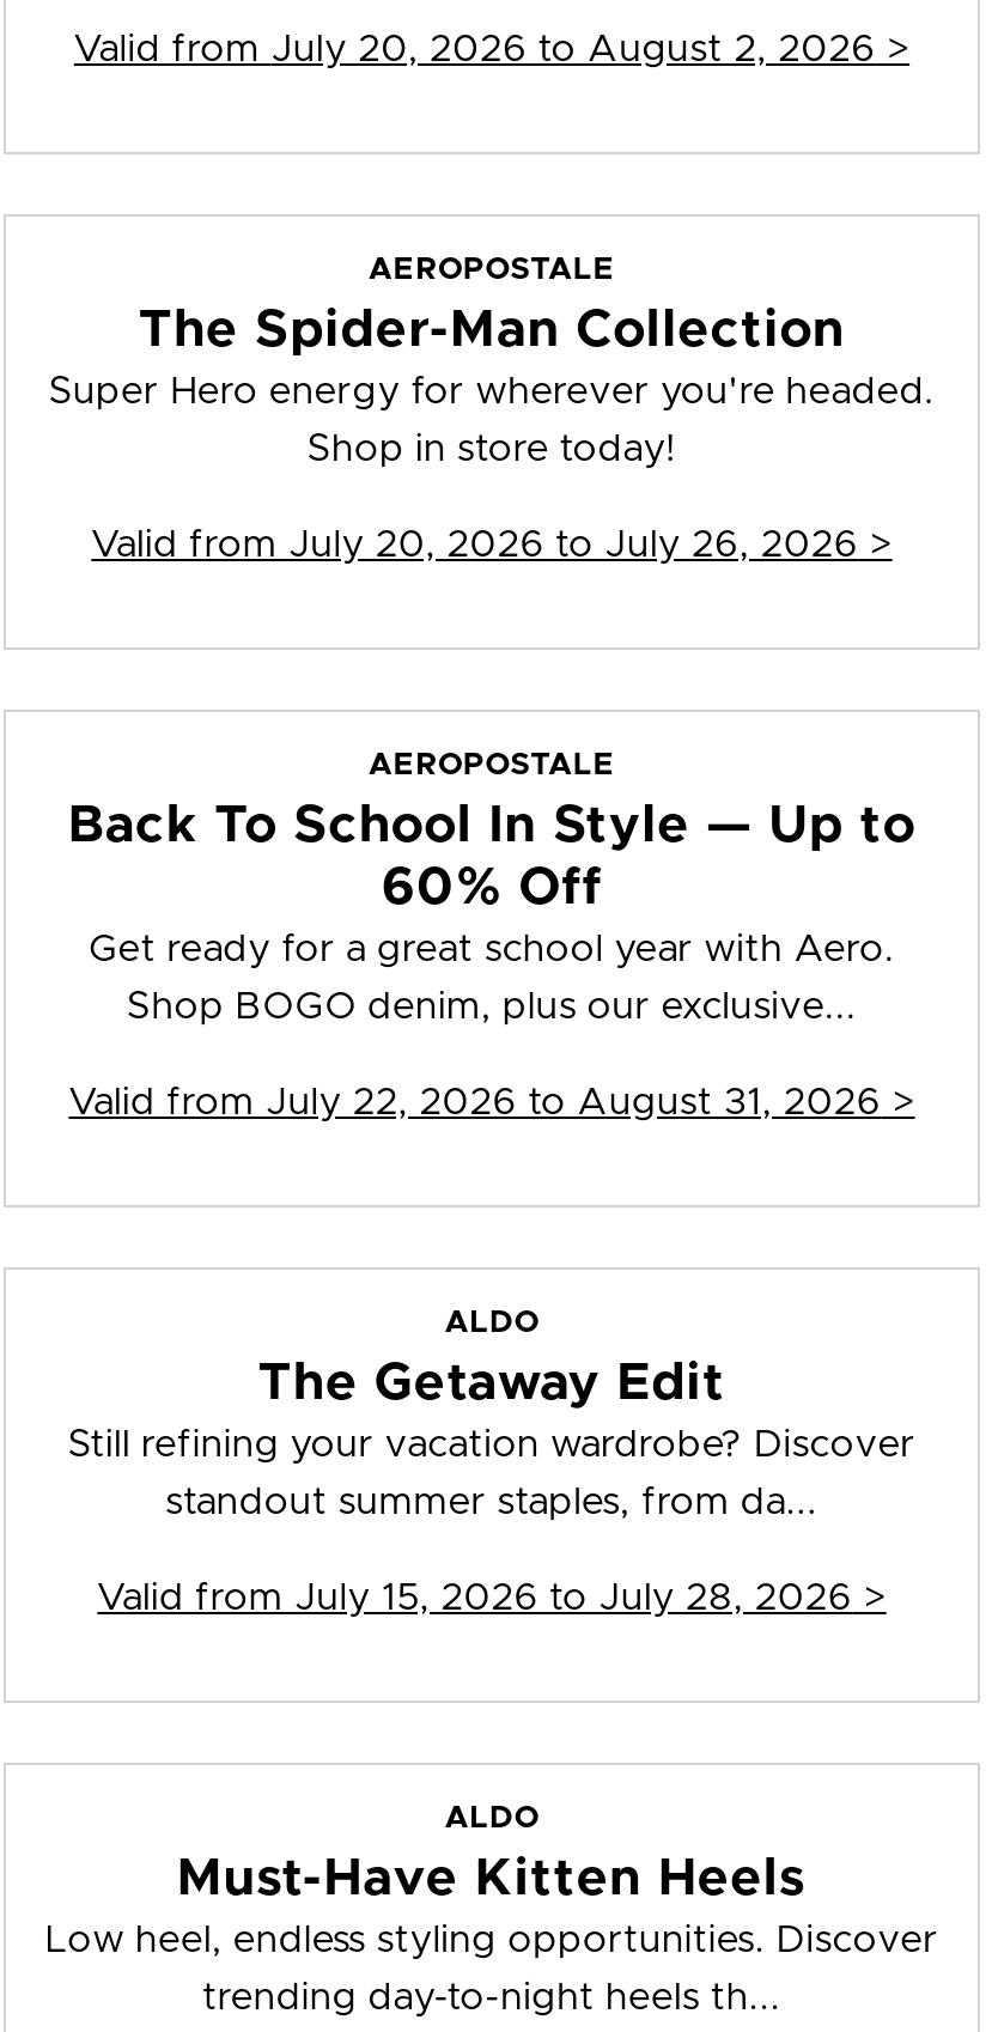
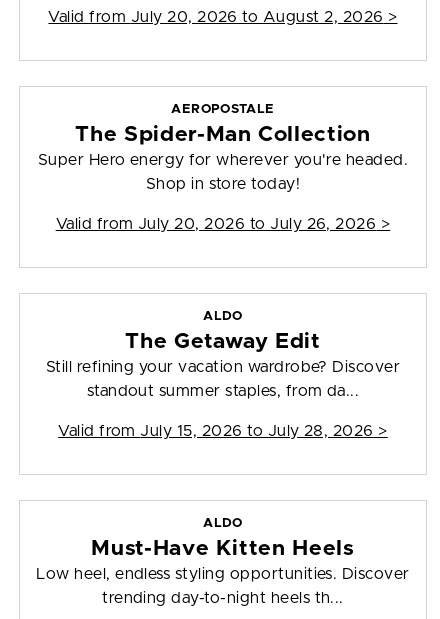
- AEROPOSTALE
- Back To School In Style — Up to
- 60% Off
- Get ready for a great school year with Aero.
- Shop BOGO denim, plus our exclusive...
- Valid from July 22, 2026 to August 31, 2026 >
